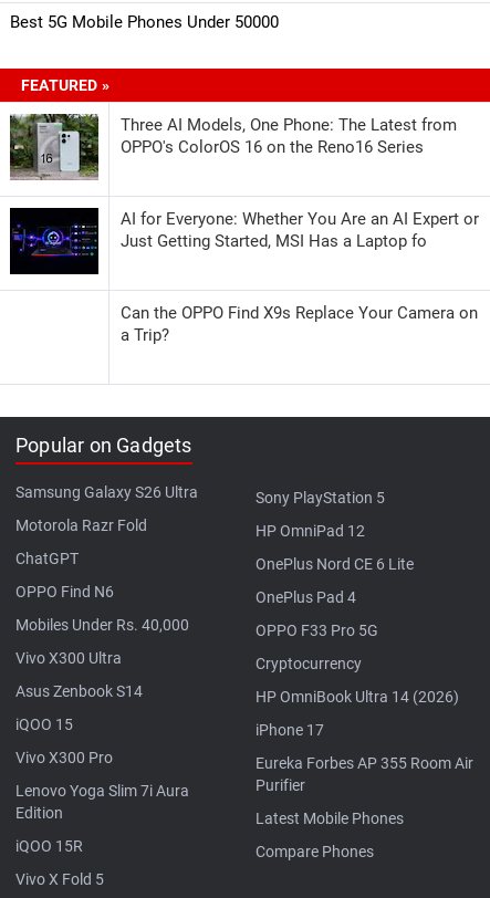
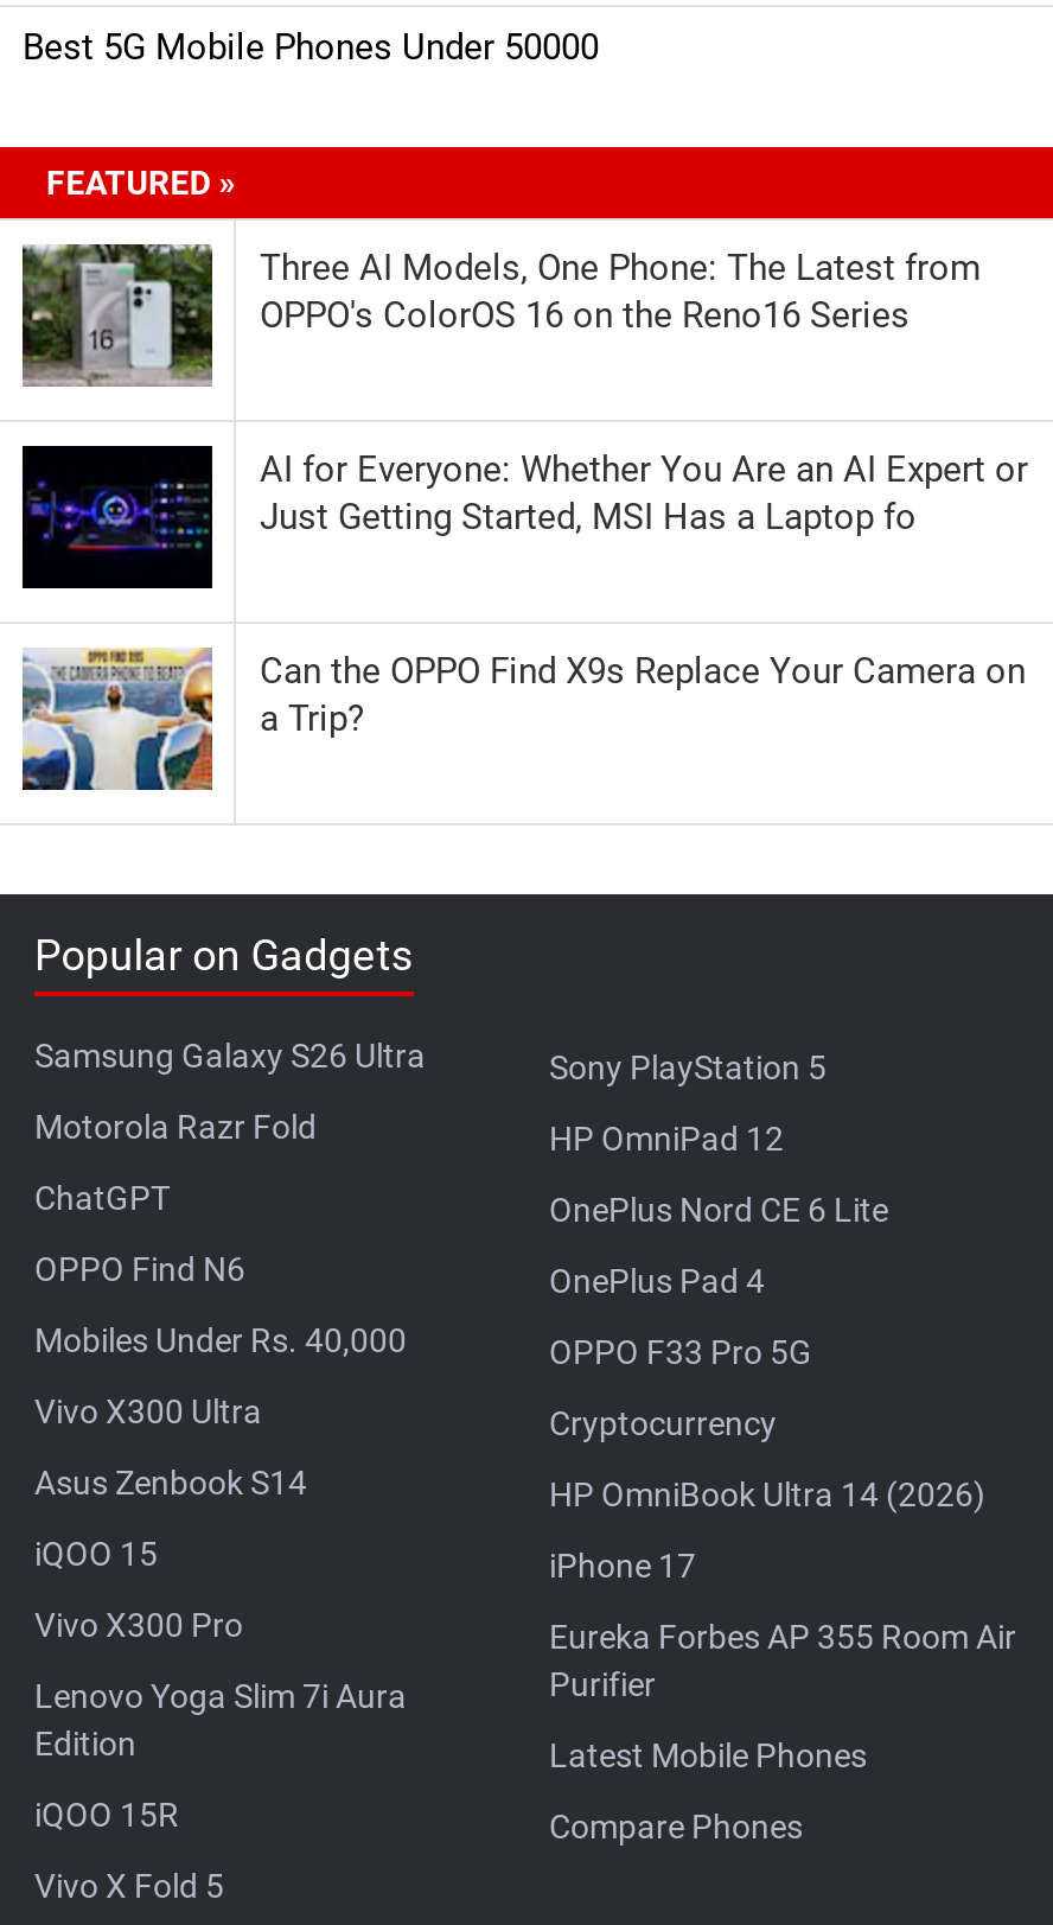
+ [image]
